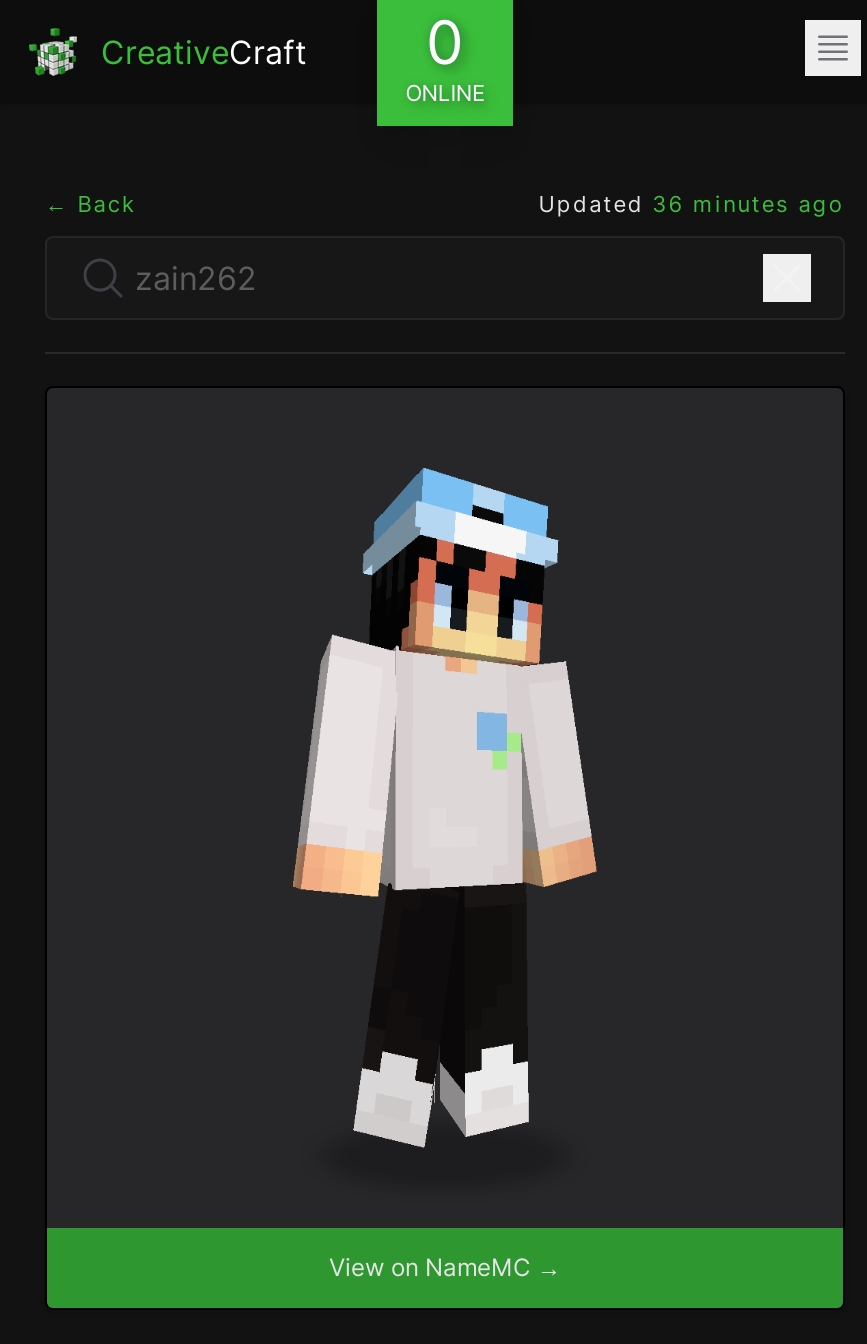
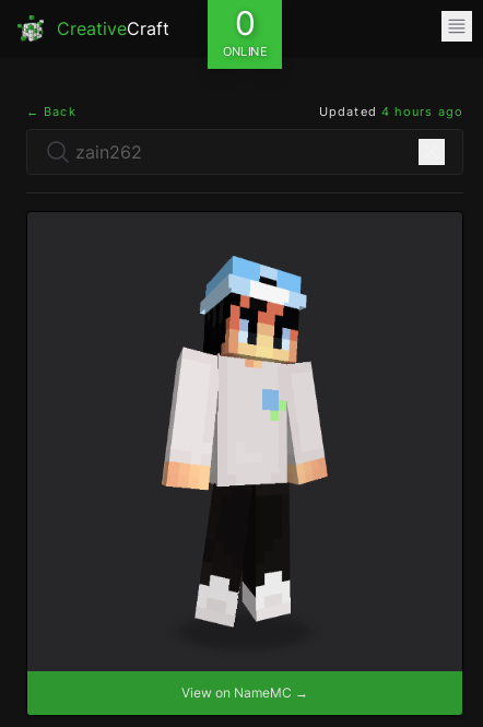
- Updated 36 minutes ago
+ Updated 4 hours ago
